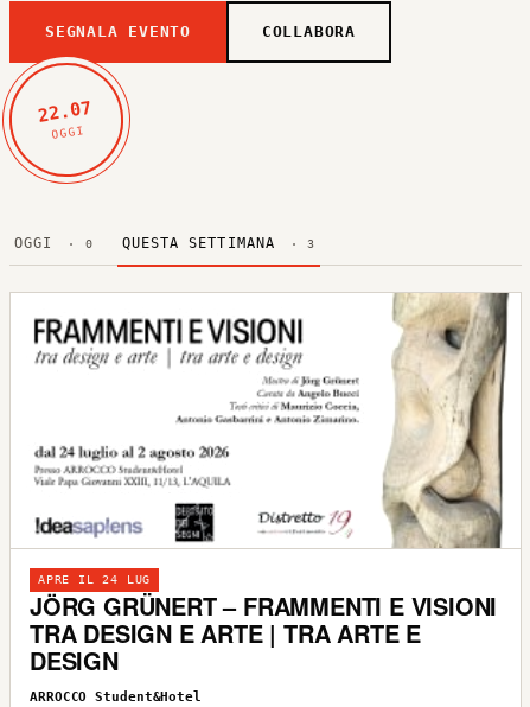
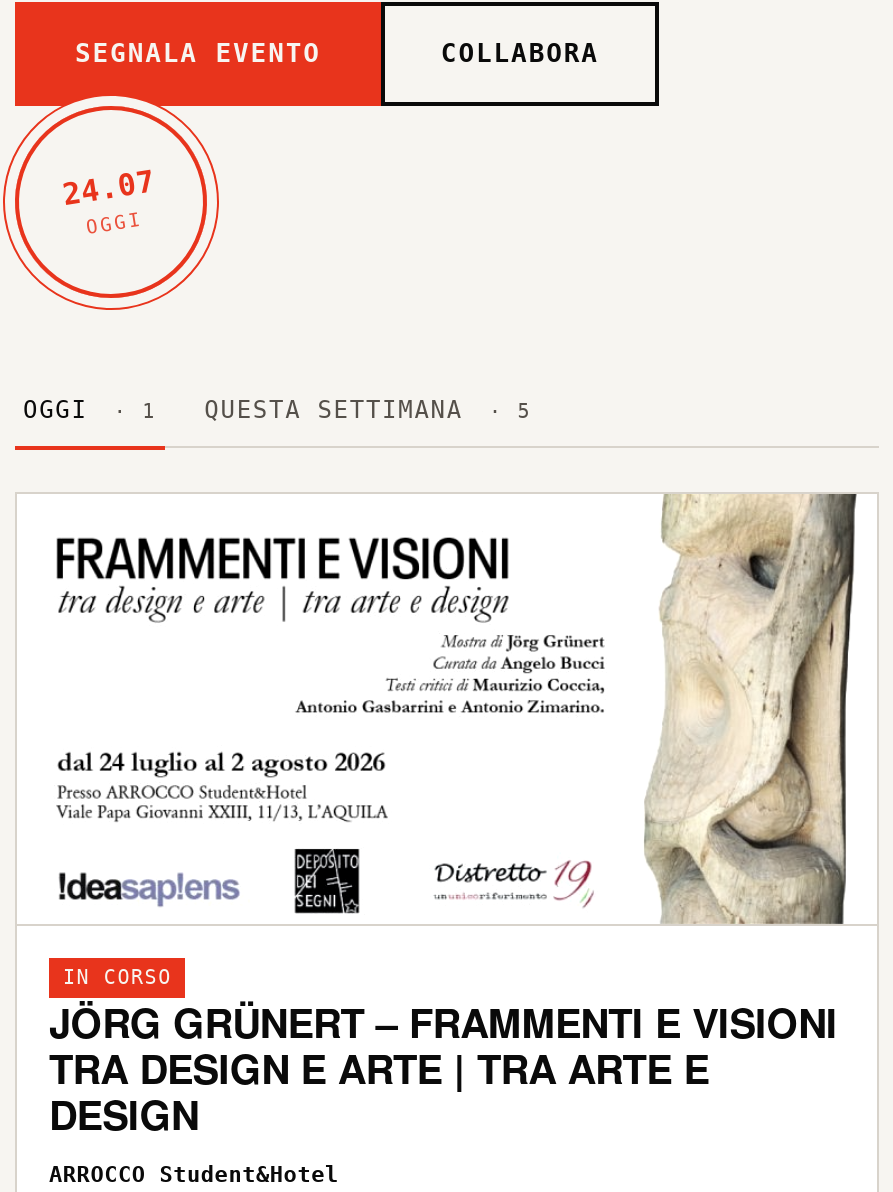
- 22.07
+ 24.07

- OGGI · 0
- QUESTA SETTIMANA · 3
+ OGGI · 1
+ QUESTA SETTIMANA · 5

- APRE IL 24 LUG
+ IN CORSO
